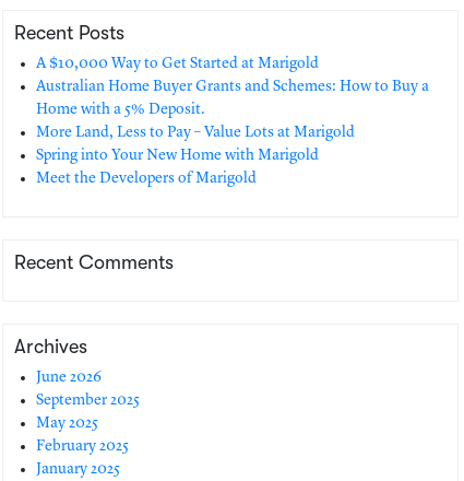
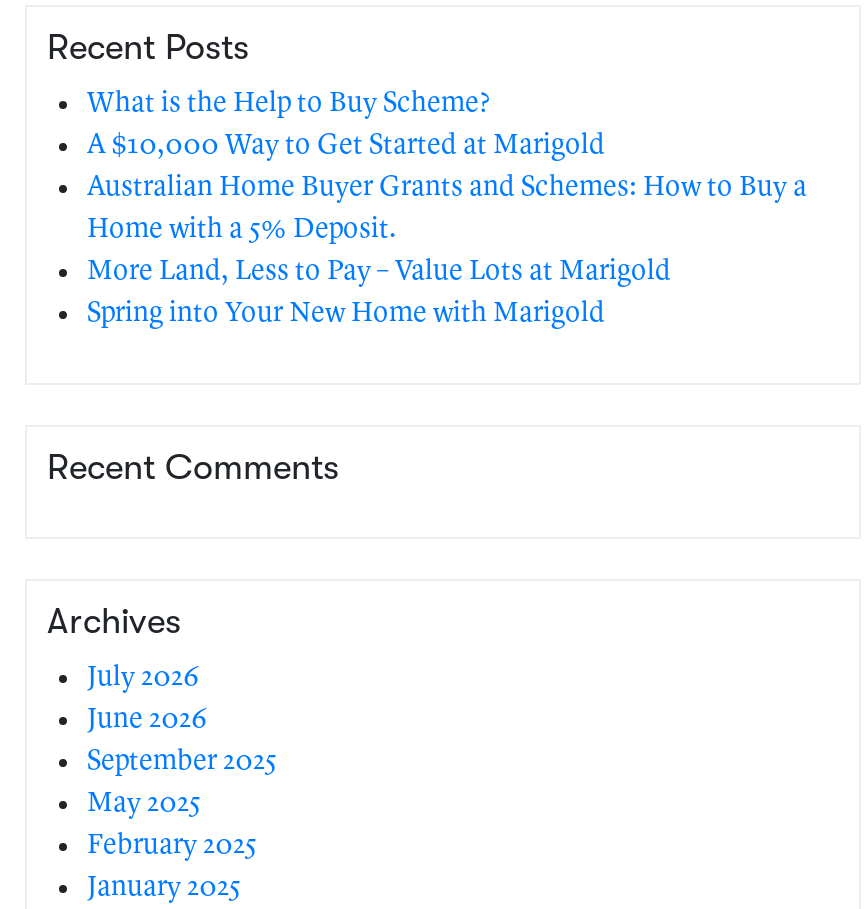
+ What is the Help to Buy Scheme?

- Meet the Developers of Marigold

+ July 2026
